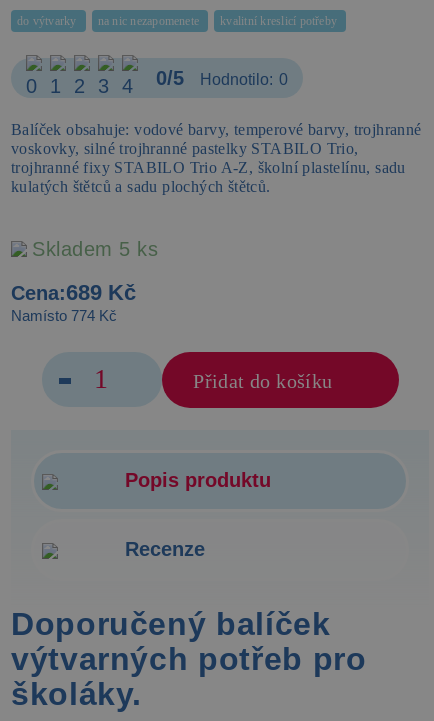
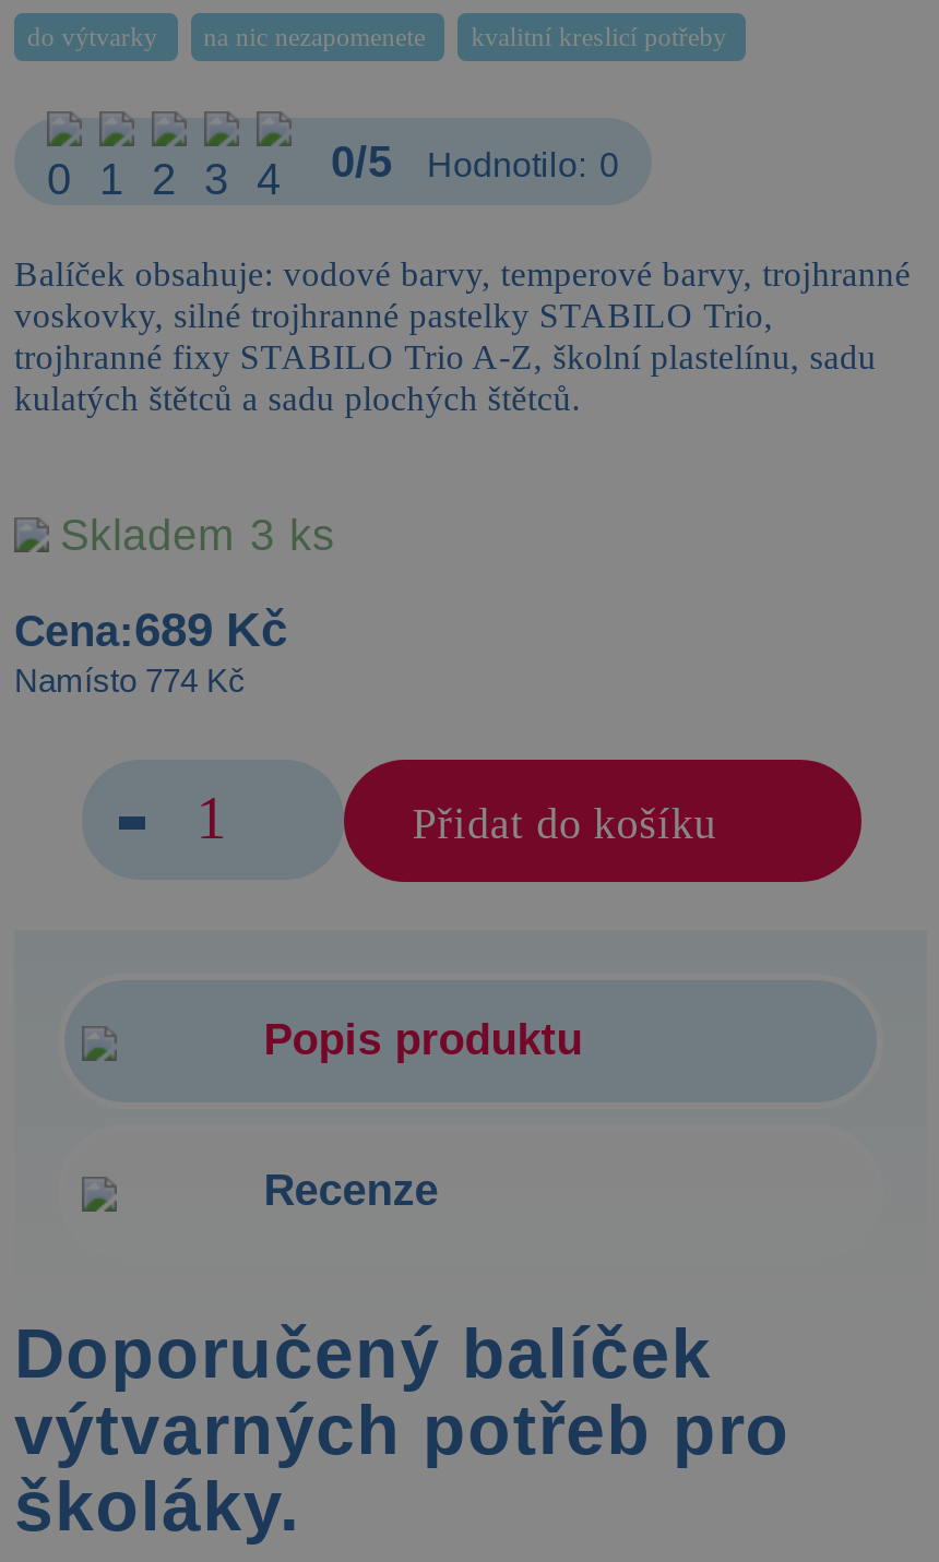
- Skladem 5 ks
+ Skladem 3 ks
